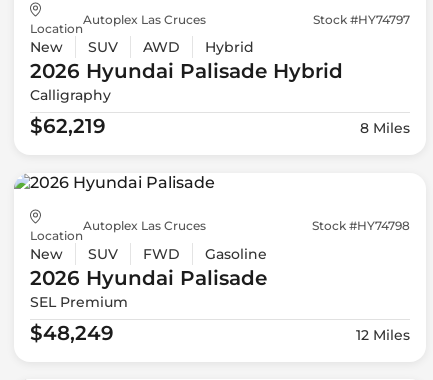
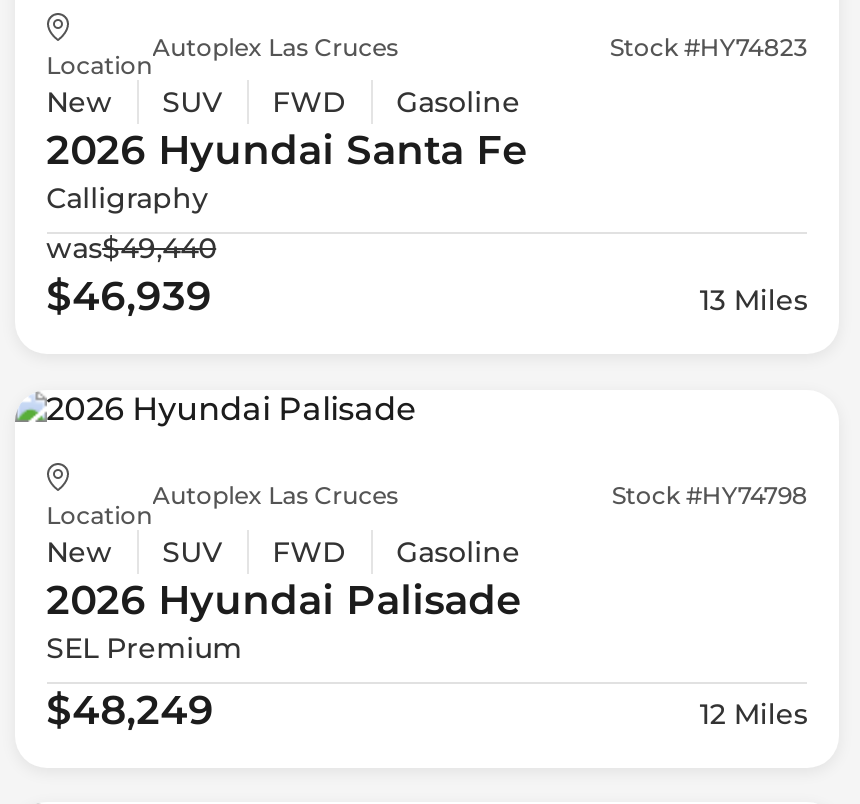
- Stock #HY74797
+ Stock #HY74823

- AWD
- Hybrid
- 2026 Hyundai Palisade Hybrid
+ FWD
+ Gasoline
+ 2026 Hyundai Santa Fe

- $62,219
- 8 Miles
+ was$49,440
+ $46,939
+ 13 Miles
